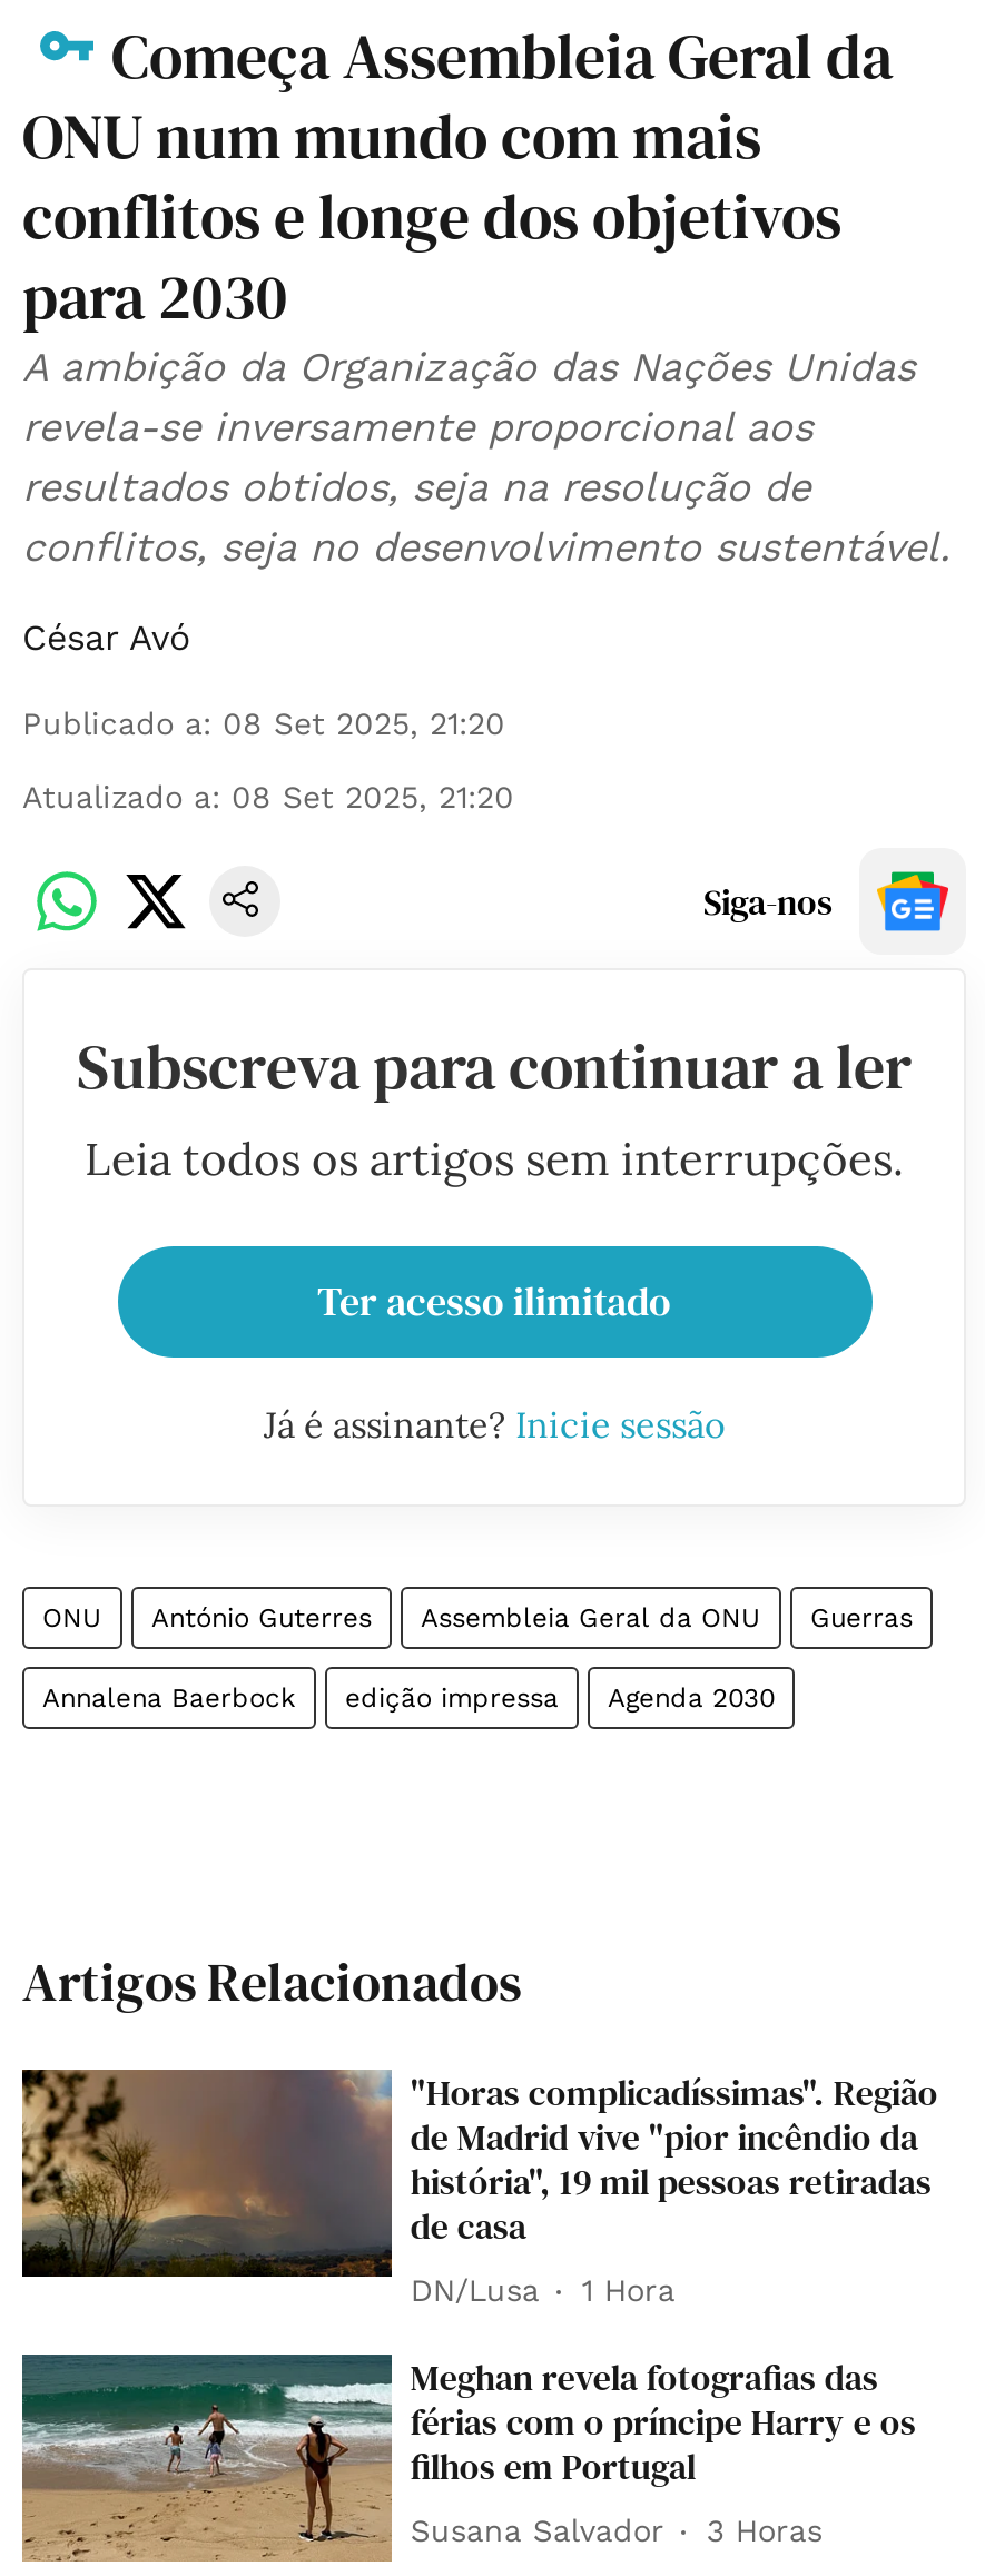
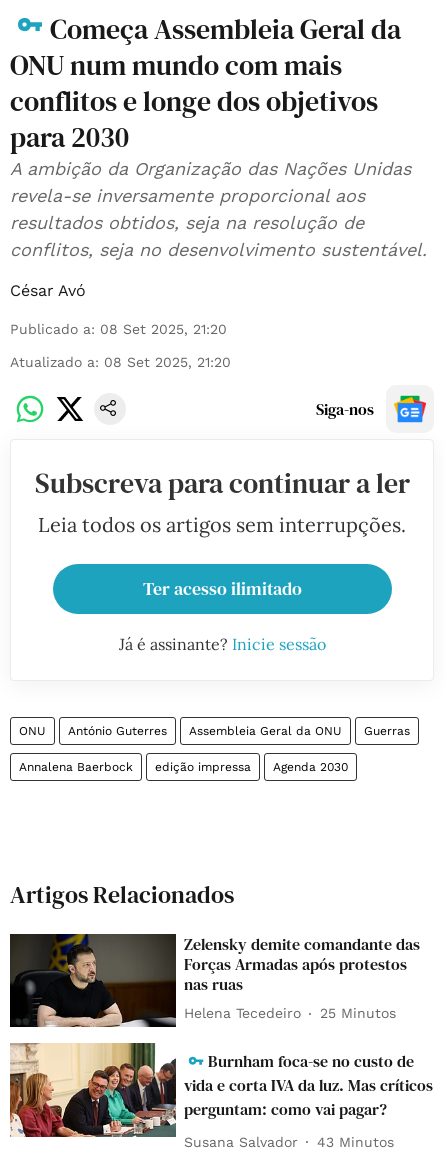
- [image]
- "Horas complicadíssimas". Região
- de Madrid vive "pior incêndio da
- história", 19 mil pessoas retiradas
- de casa
+ [image]
+ Zelensky demite comandante das
+ Forças Armadas após protestos
+ nas ruas

- DN/Lusa
- 1 Hora
+ Helena Tecedeiro
+ 25 Minutos

- [image]
- Meghan revela fotografias das
- férias com o príncipe Harry e os
- filhos em Portugal
+ [image]
+ Burnham foca-se no custo de
+ vida e corta IVA da luz. Mas críticos
+ perguntam: como vai pagar?

- Susana Salvador 3 Horas
+ Susana Salvador 43 Minutos
